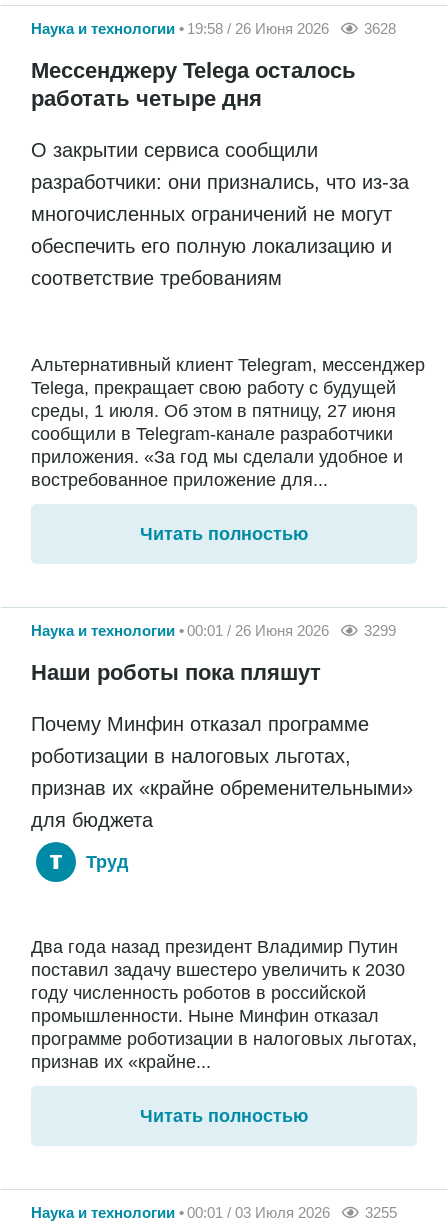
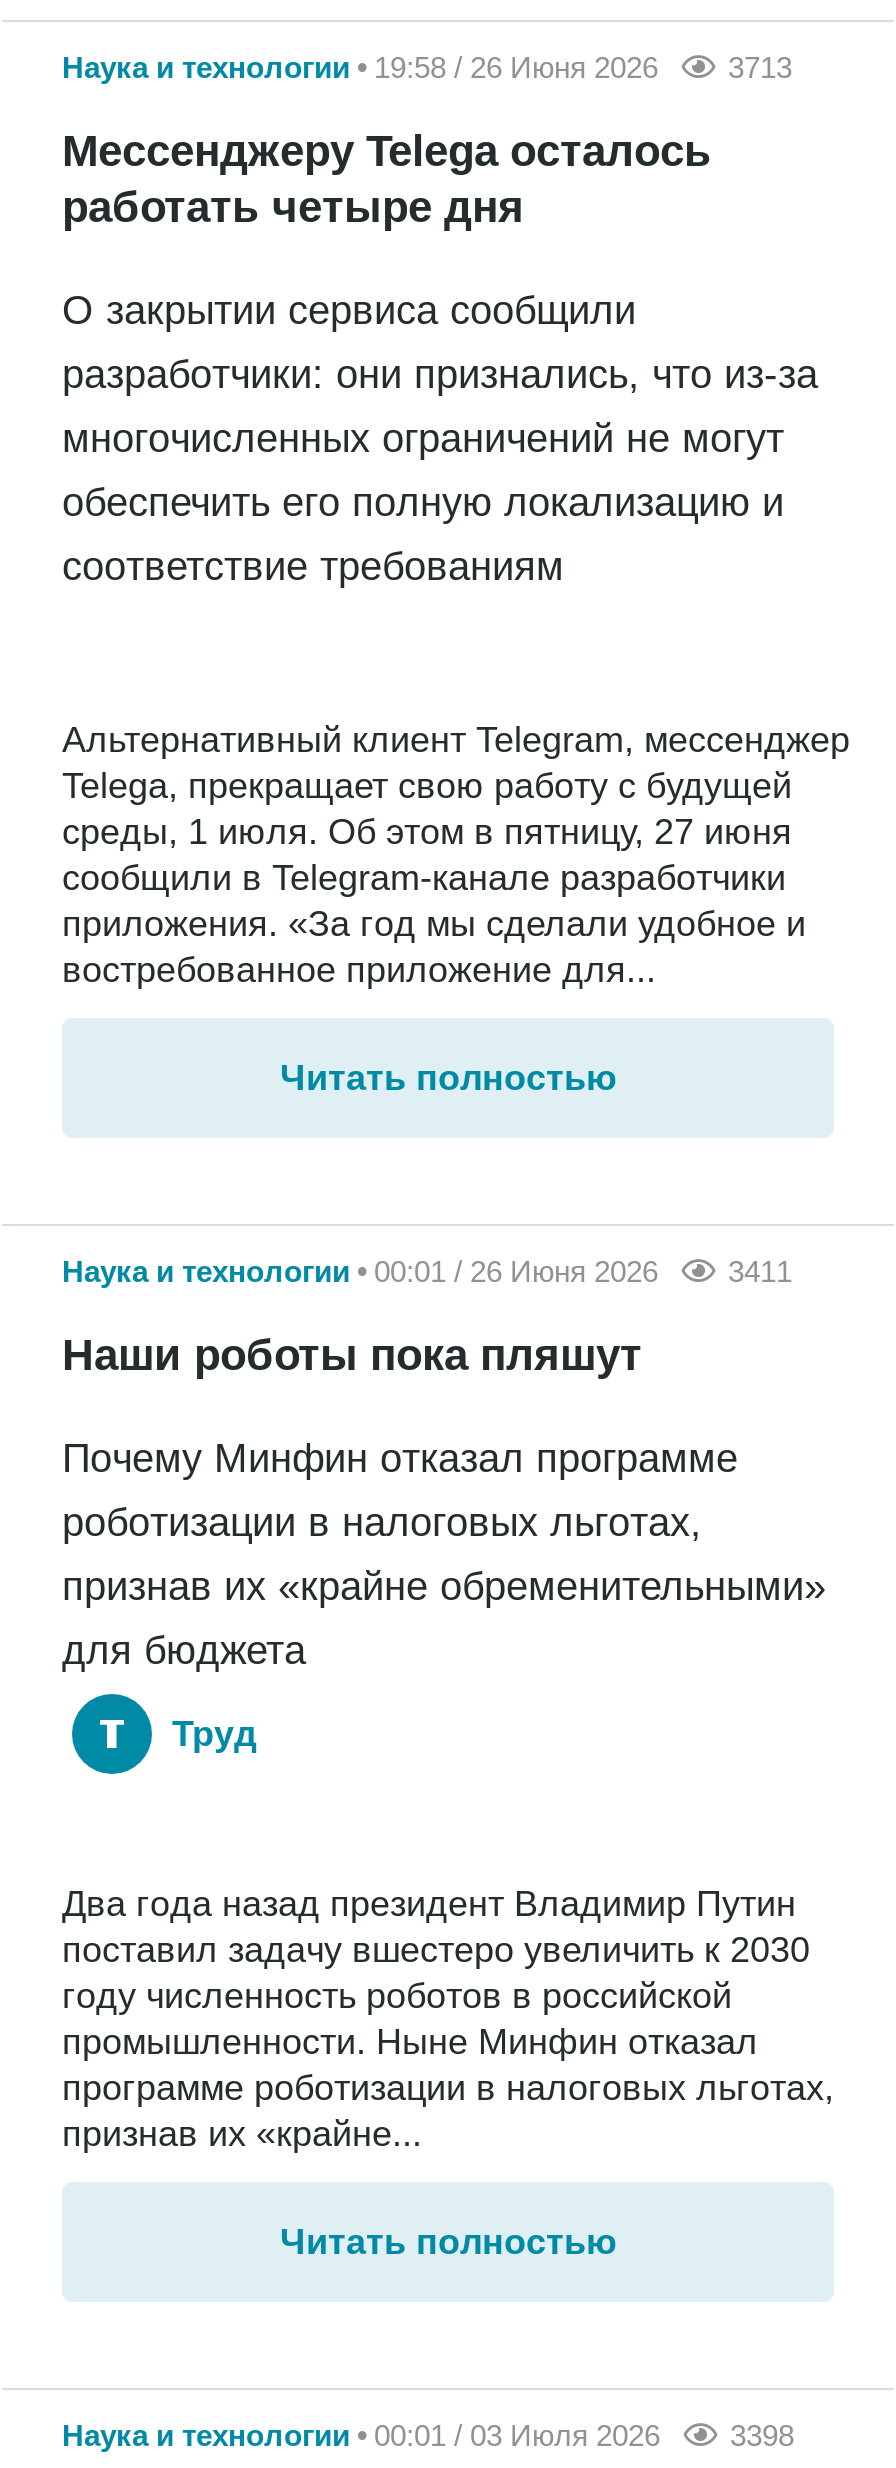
- 3628
+ 3713

- 3299
+ 3411

- 3255
+ 3398
